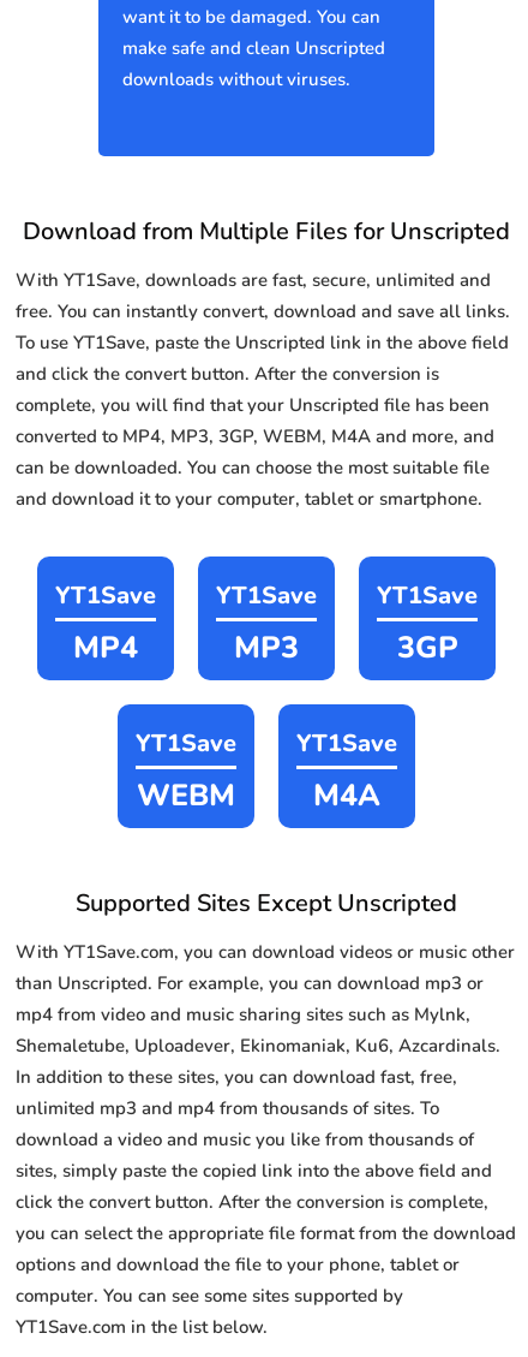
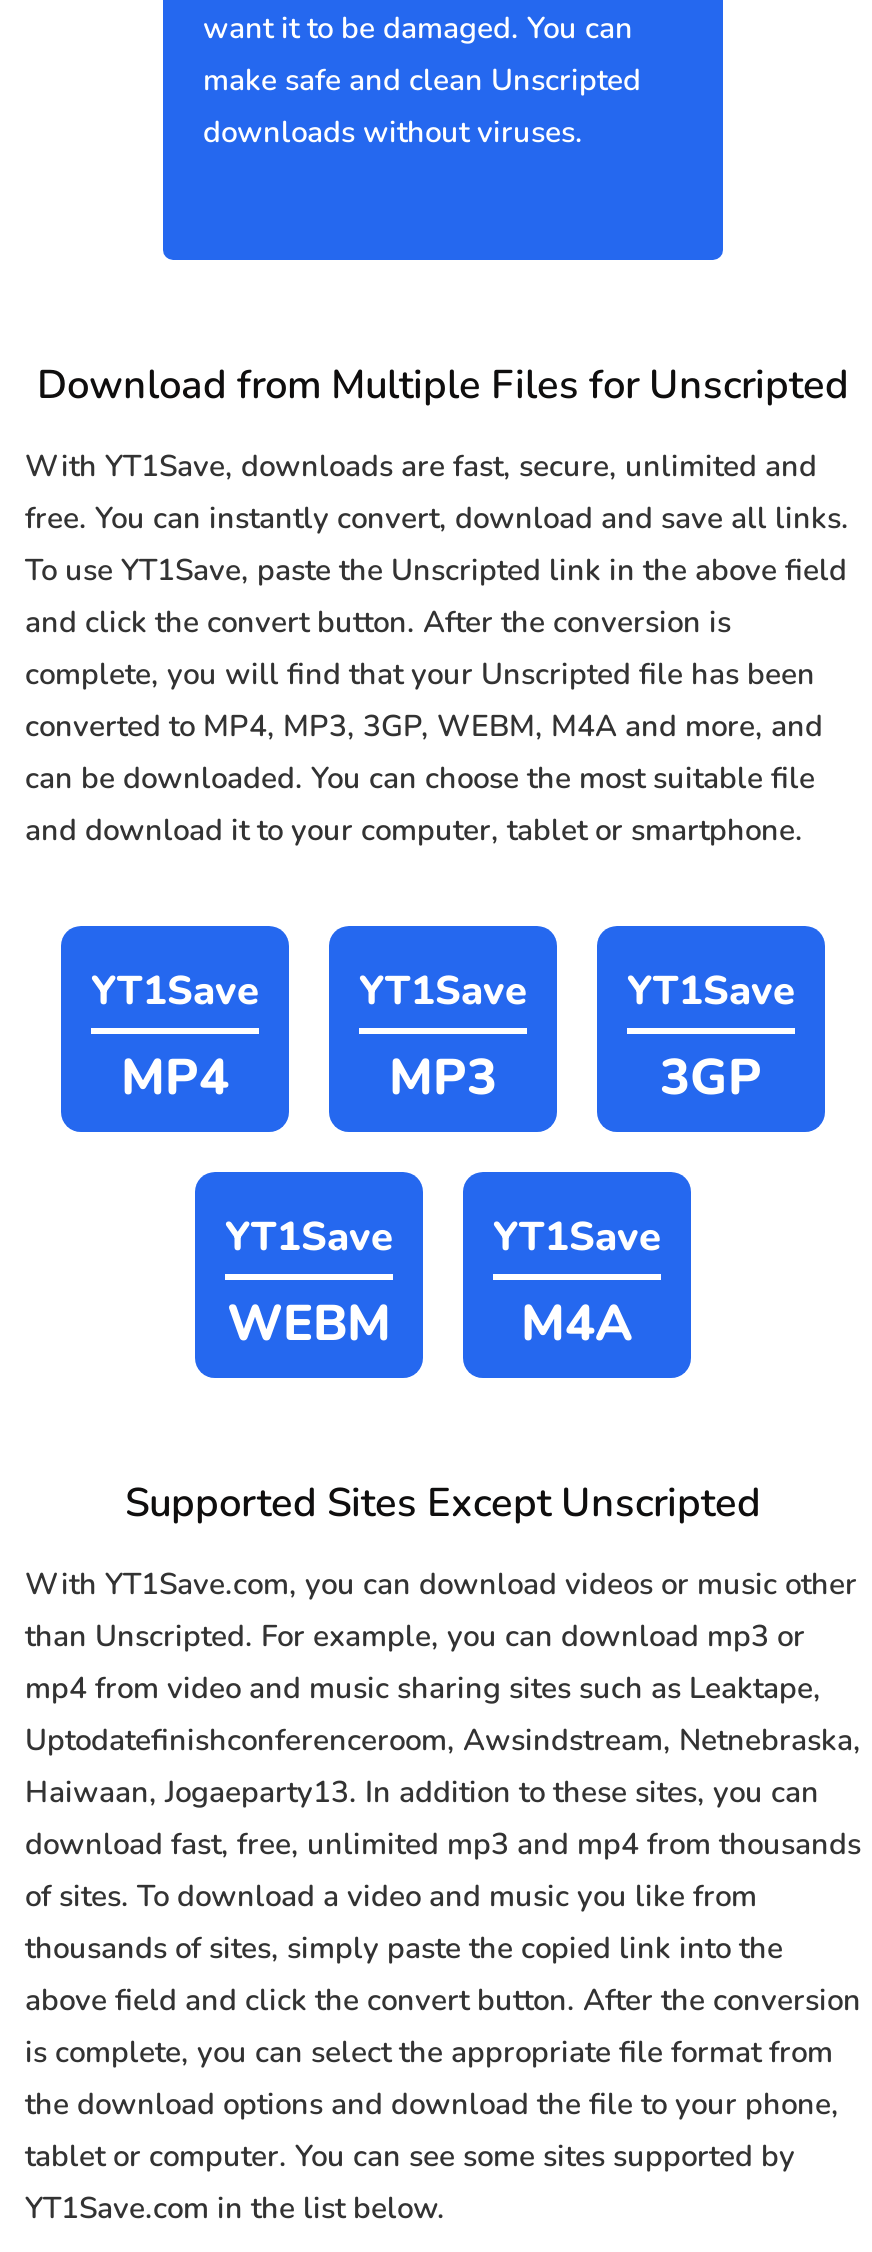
- mp4 from video and music sharing sites such as Mylnk,
- Shemaletube, Uploadever, Ekinomaniak, Ku6, Azcardinals.
- In addition to these sites, you can download fast, free,
- unlimited mp3 and mp4 from thousands of sites. To
- download a video and music you like from thousands of
- sites, simply paste the copied link into the above field and
- click the convert button. After the conversion is complete,
- you can select the appropriate file format from the download
- options and download the file to your phone, tablet or
- computer. You can see some sites supported by
+ mp4 from video and music sharing sites such as Leaktape,
+ Uptodatefinishconferenceroom, Awsindstream, Netnebraska,
+ Haiwaan, Jogaeparty13. In addition to these sites, you can
+ download fast, free, unlimited mp3 and mp4 from thousands
+ of sites. To download a video and music you like from
+ thousands of sites, simply paste the copied link into the
+ above field and click the convert button. After the conversion
+ is complete, you can select the appropriate file format from
+ the download options and download the file to your phone,
+ tablet or computer. You can see some sites supported by
